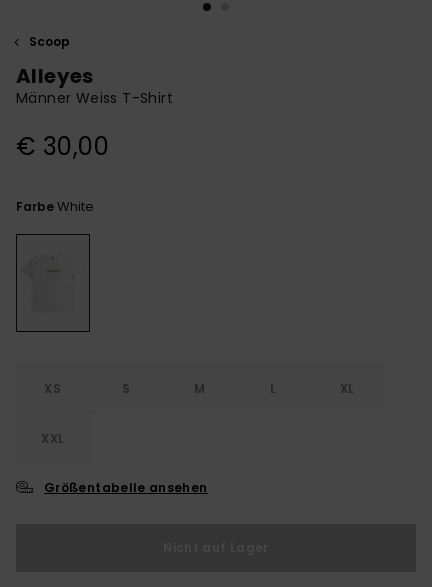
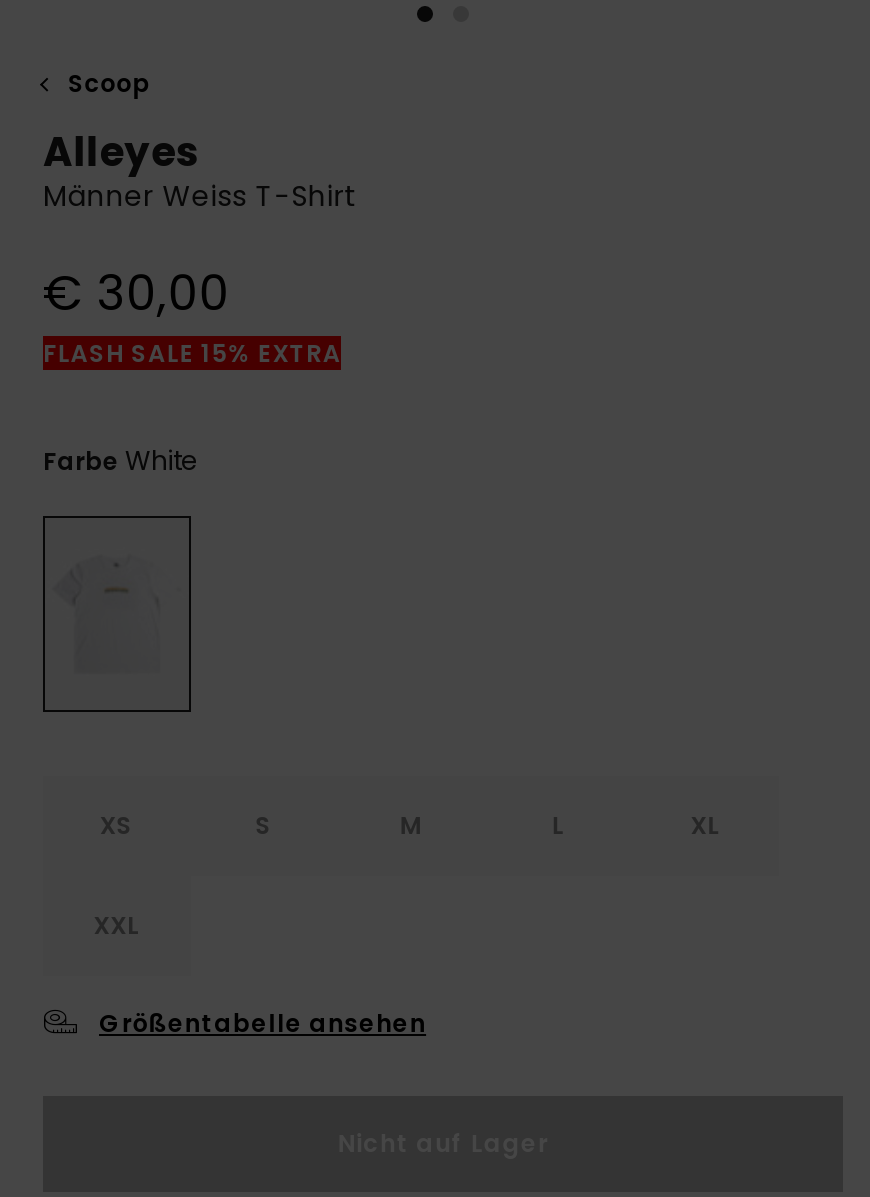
+ FLASH SALE 15% EXTRA
